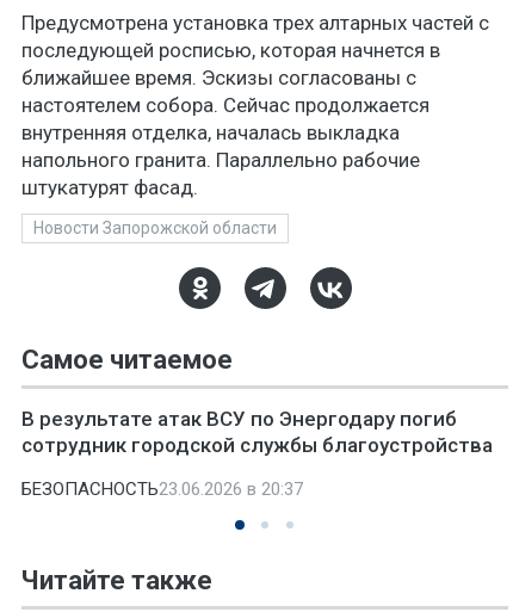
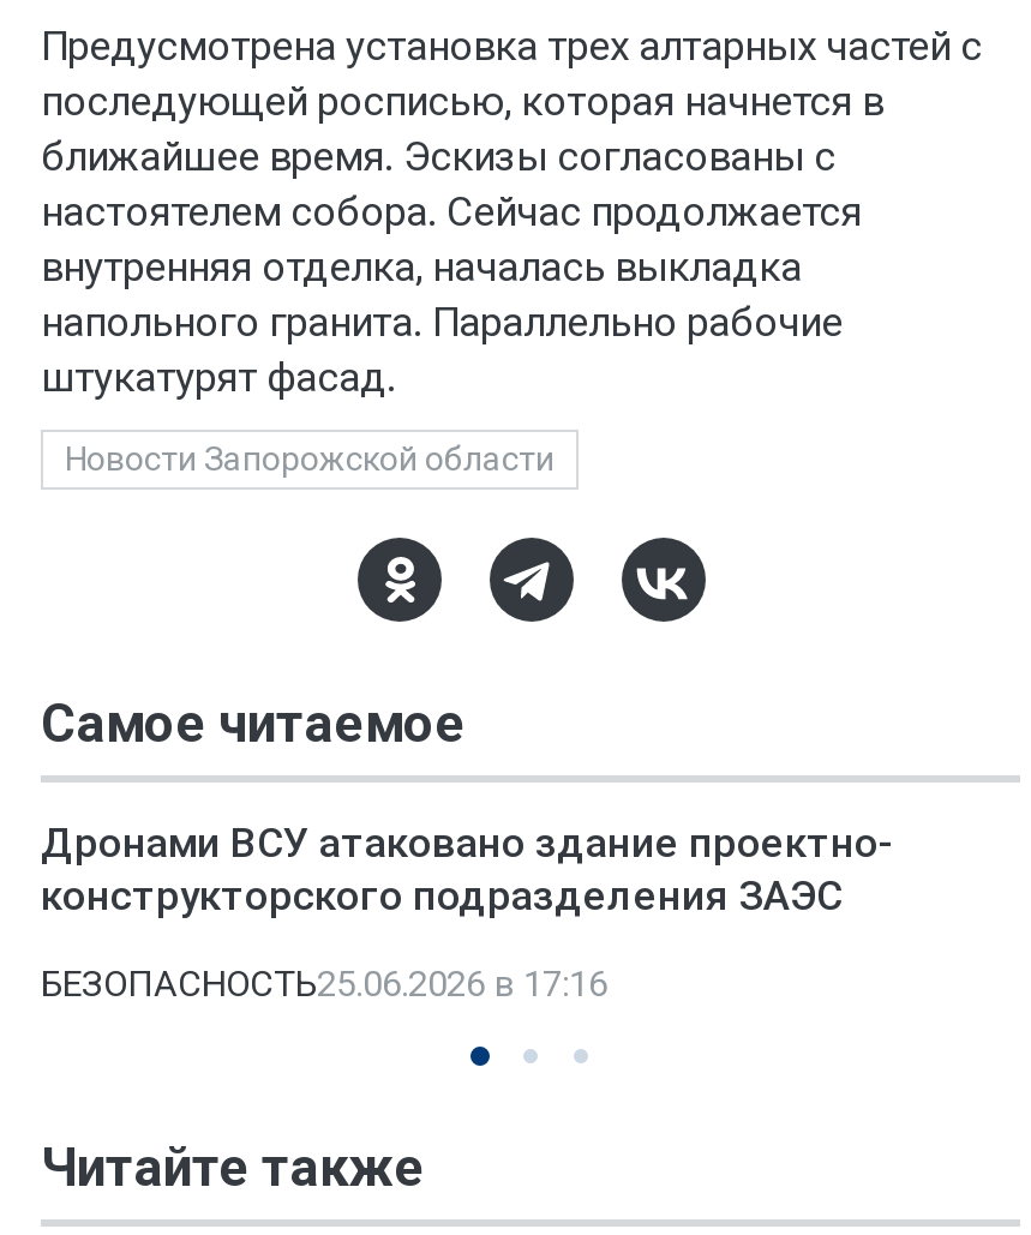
- В результате атак ВСУ по Энергодару погиб
- сотрудник городской службы благоустройства
+ Дронами ВСУ атаковано здание проектно-
+ конструкторского подразделения ЗАЭС

- БЕЗОПАСНОСТЬ23.06.2026 в 20:37
+ БЕЗОПАСНОСТЬ25.06.2026 в 17:16
